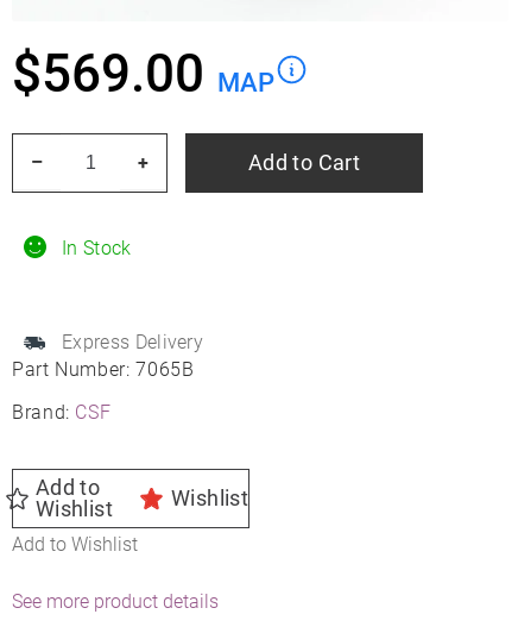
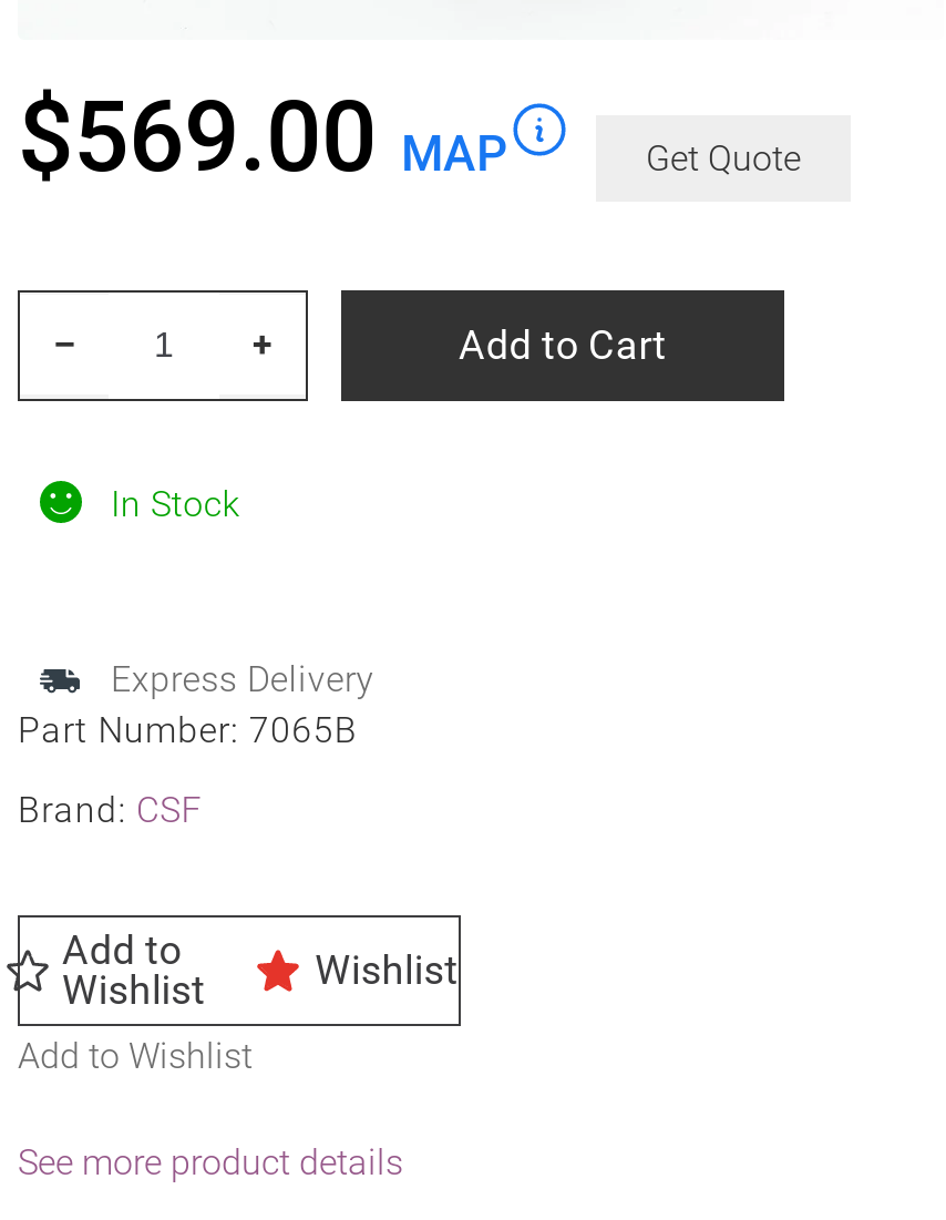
+ Get Quote
